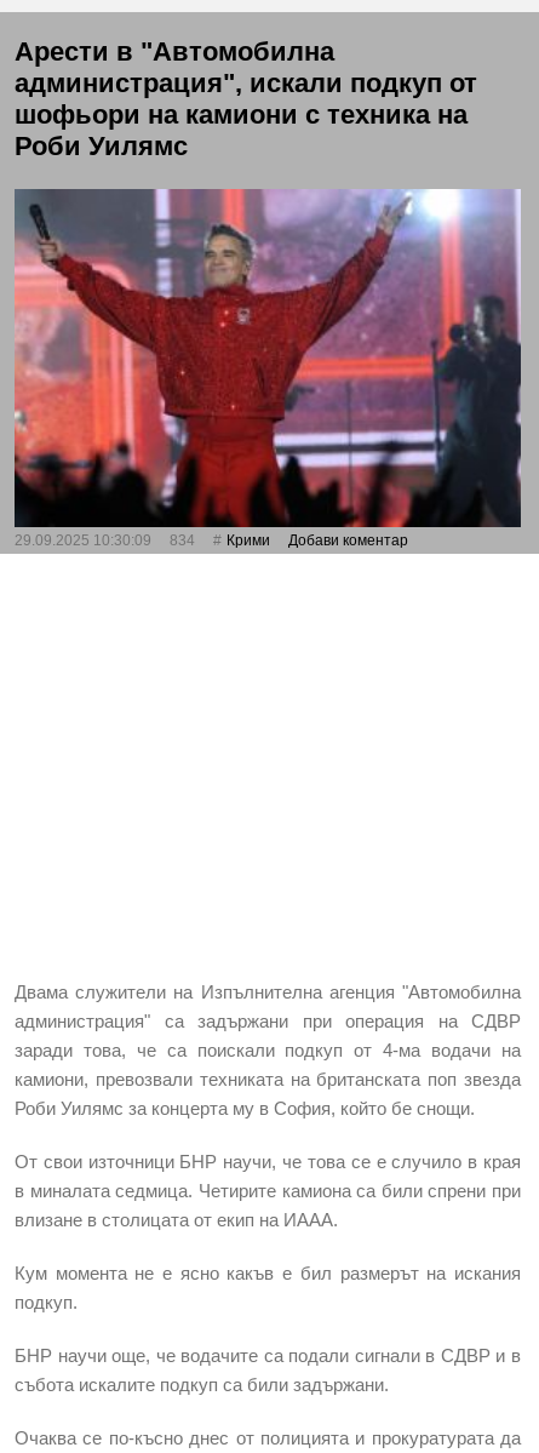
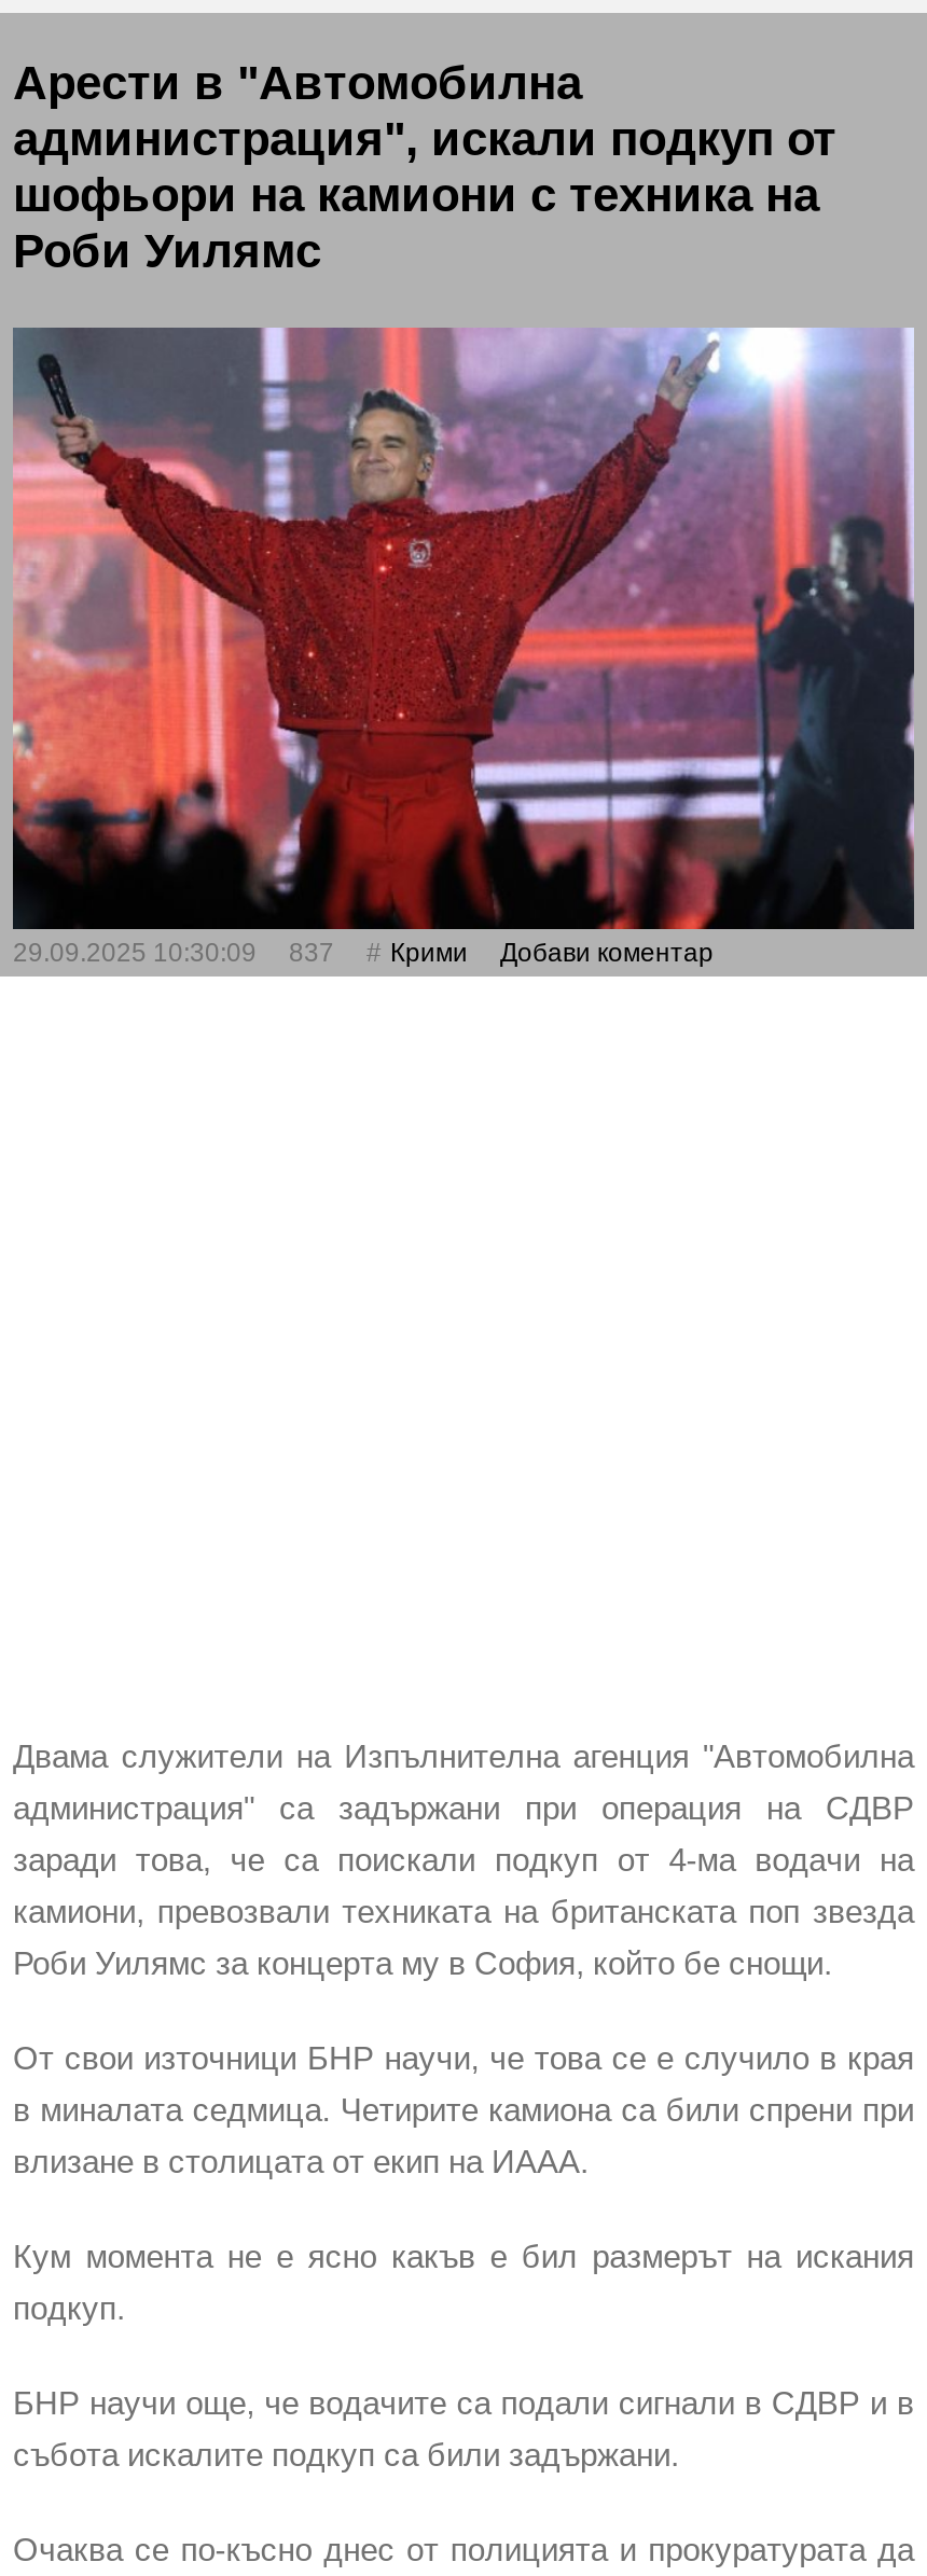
- 29.09.2025 10:30:09 834 Крими Добави коментар
+ 29.09.2025 10:30:09 837 Крими Добави коментар
